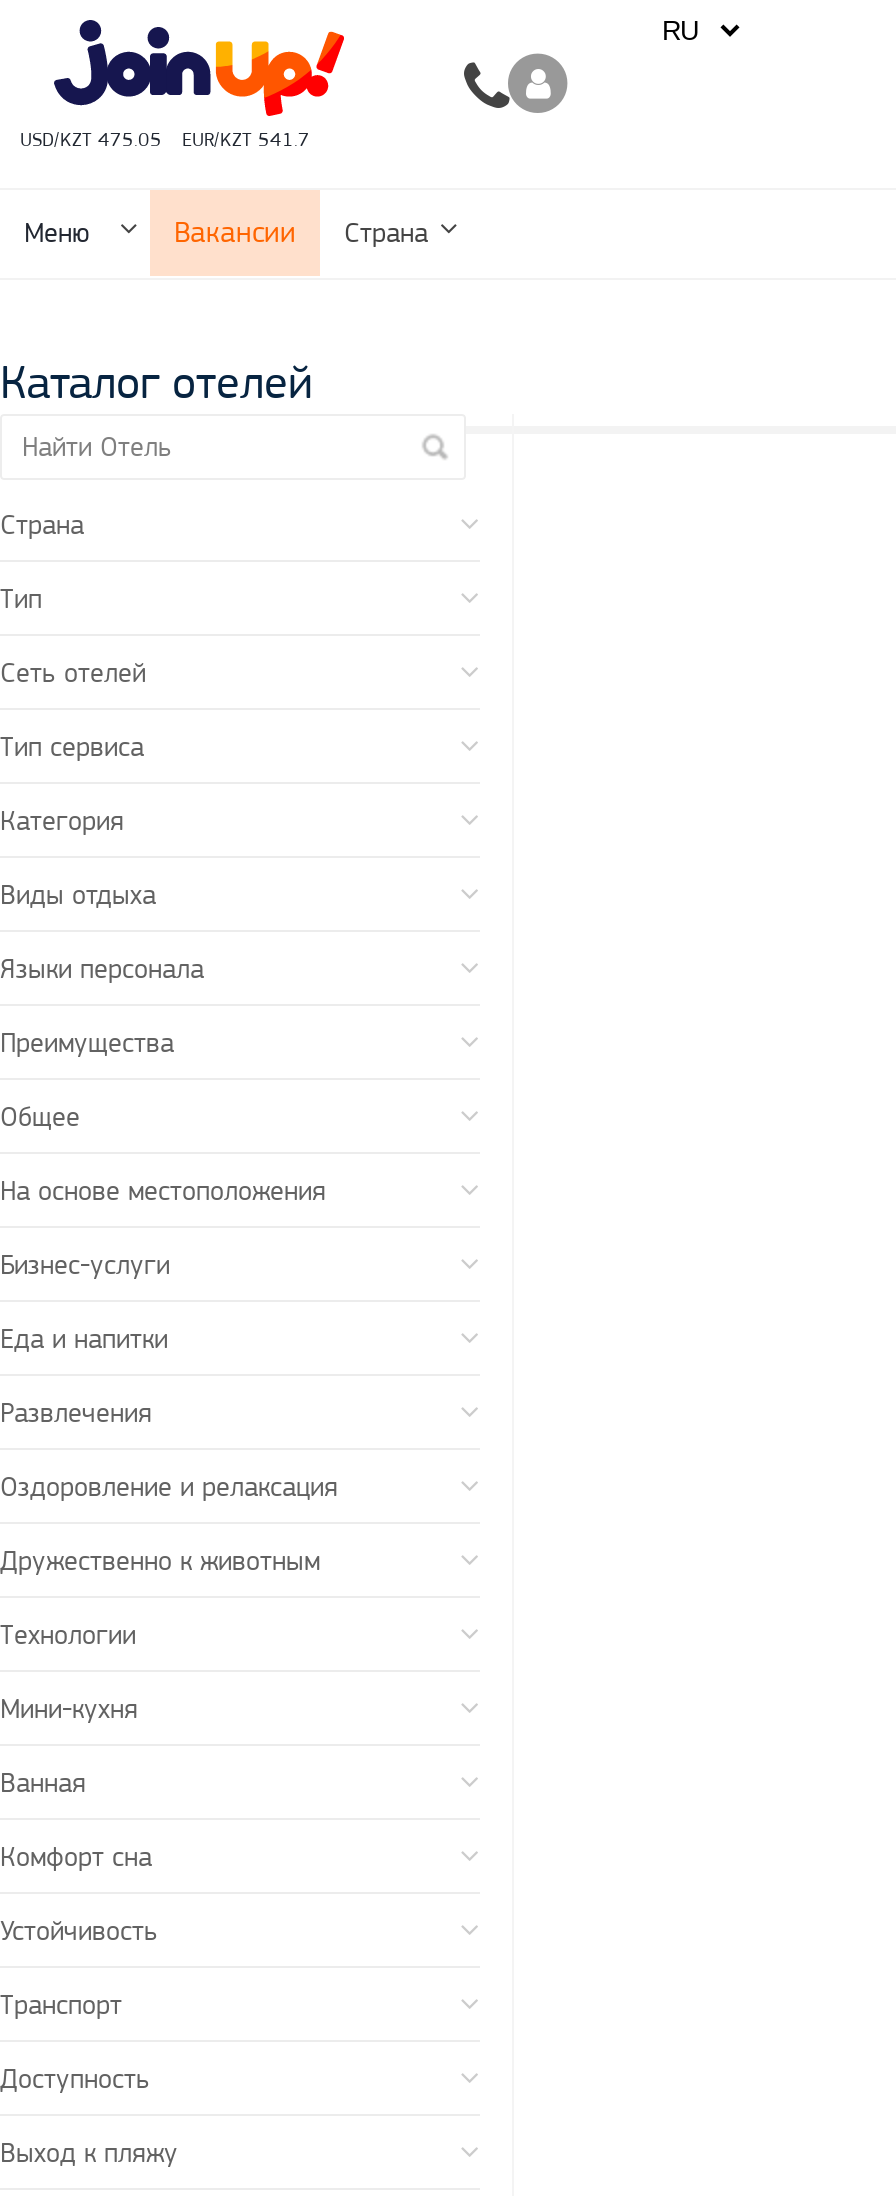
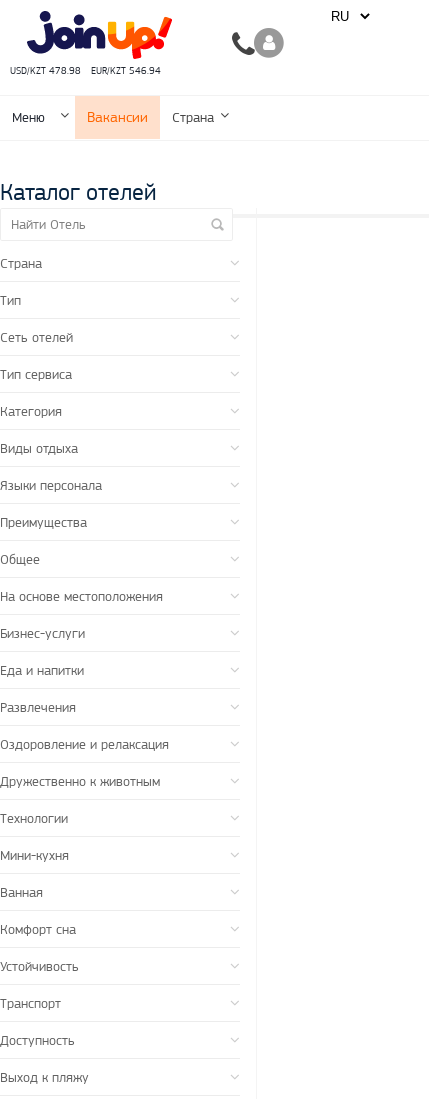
- USD/KZT 475.05
+ USD/KZT 478.98

- EUR/KZT 541.7
+ EUR/KZT 546.94
